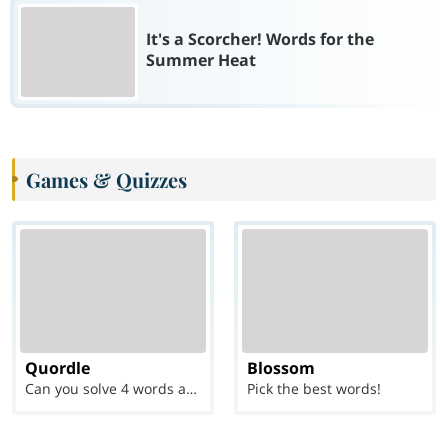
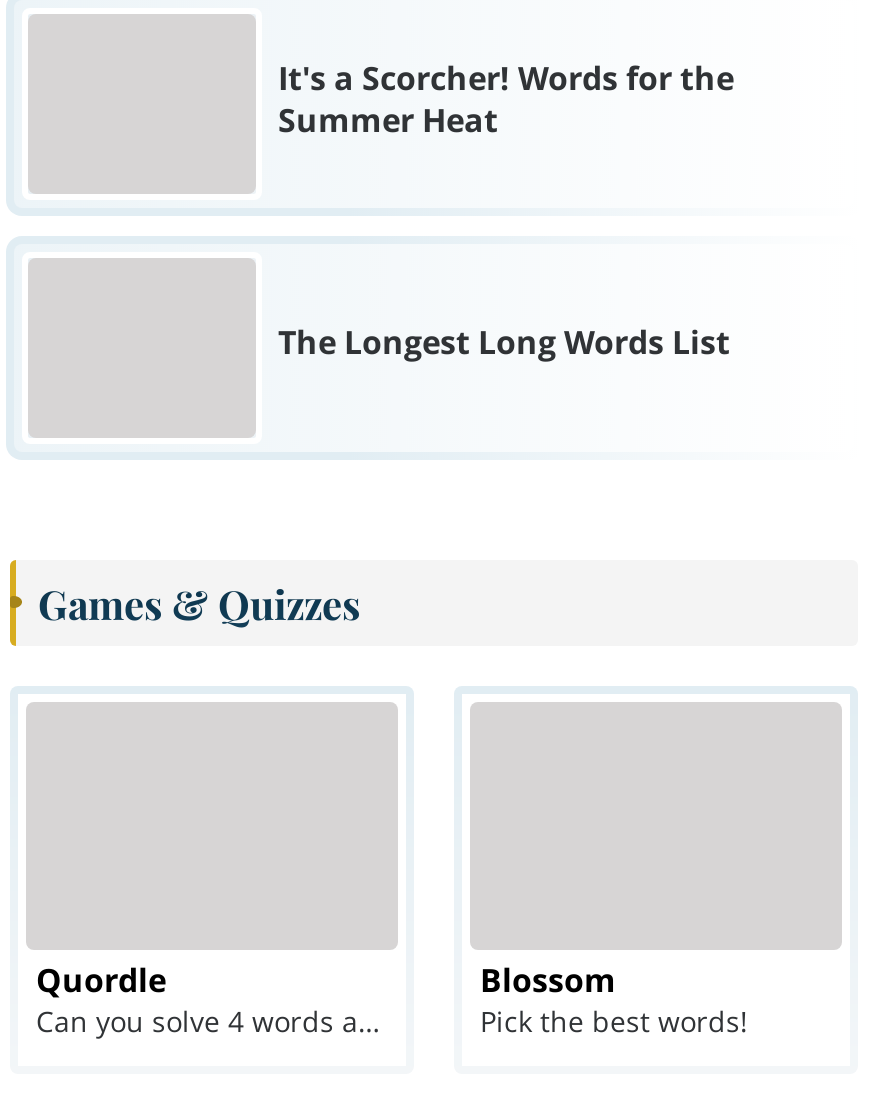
+ The Longest Long Words List
